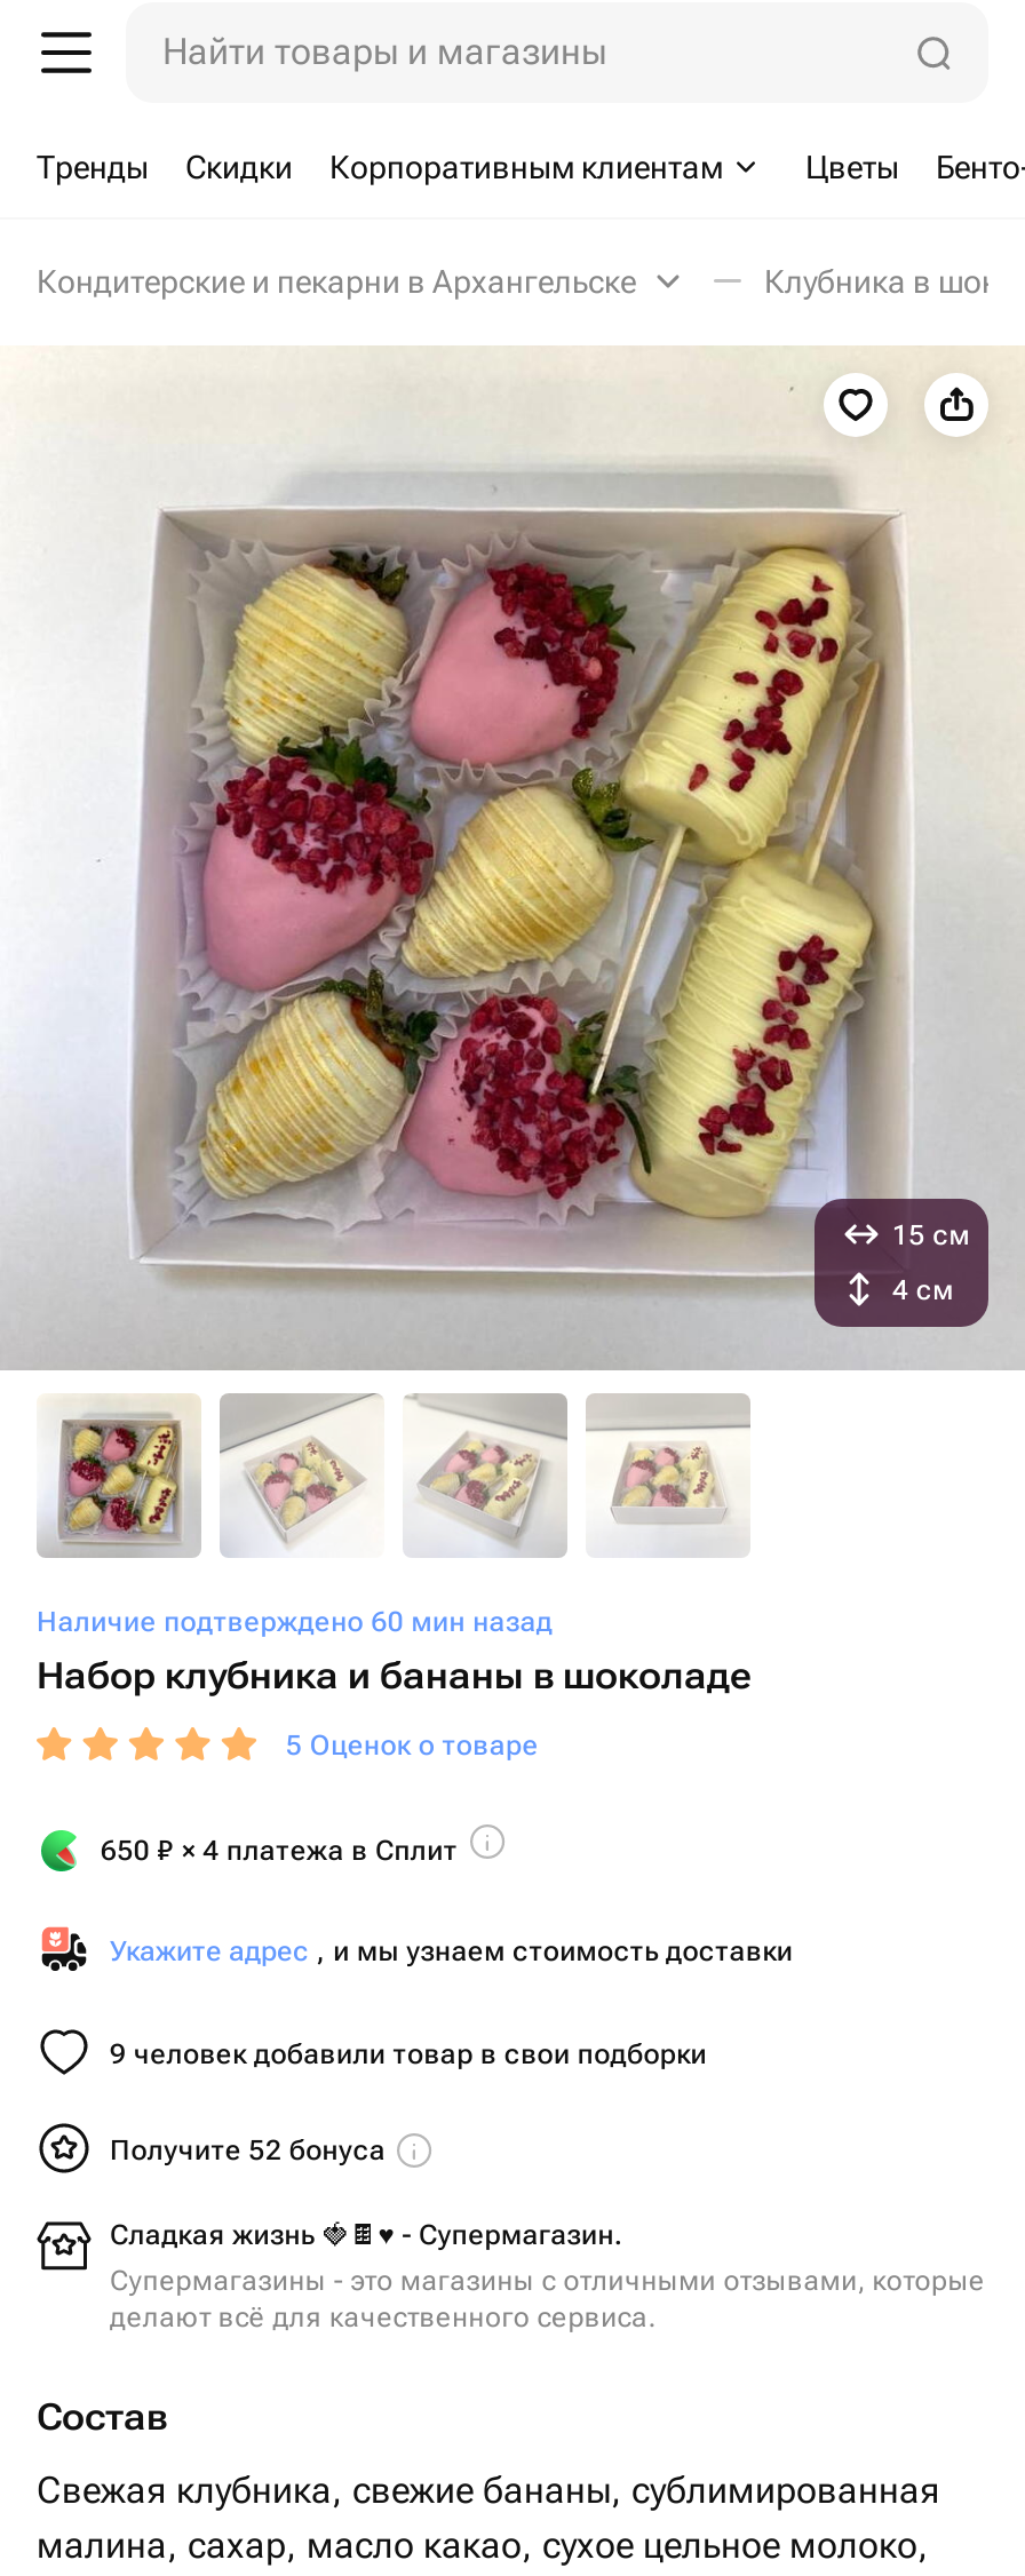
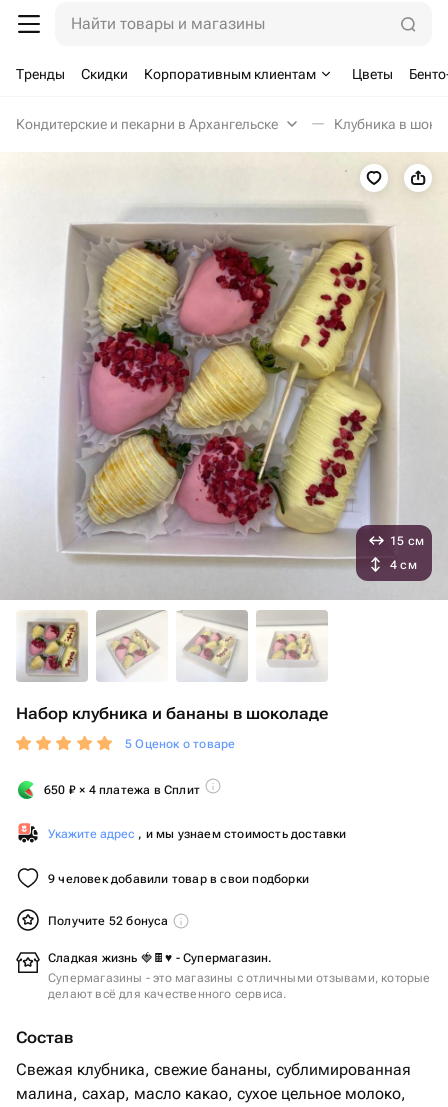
- Наличие подтверждено 60 мин назад
